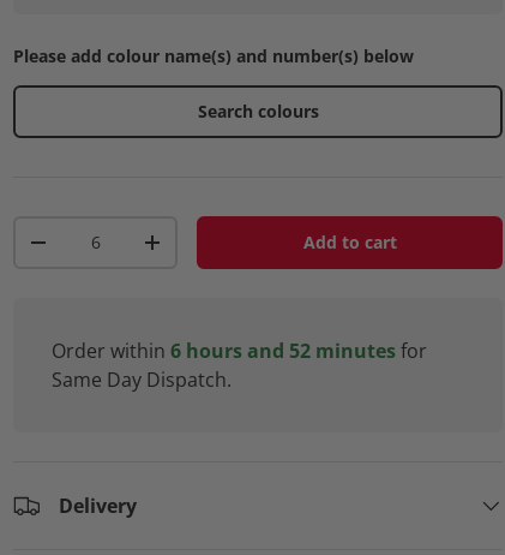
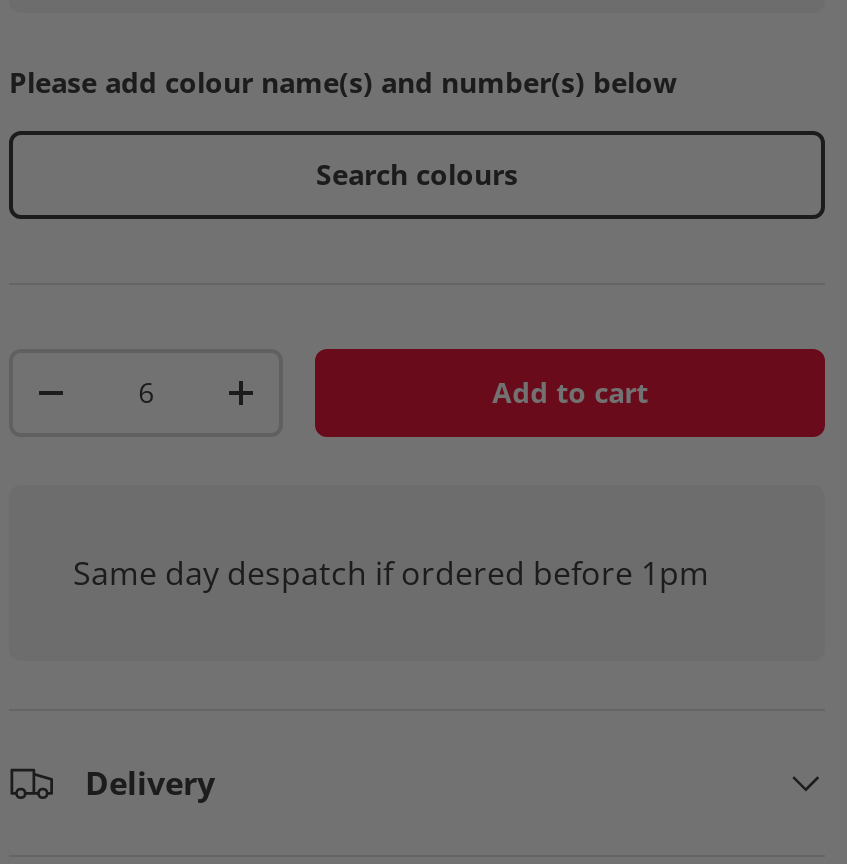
- Order within 6 hours and 52 minutes for
- Same Day Dispatch.
+ Same day despatch if ordered before 1pm
